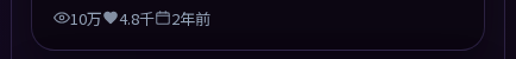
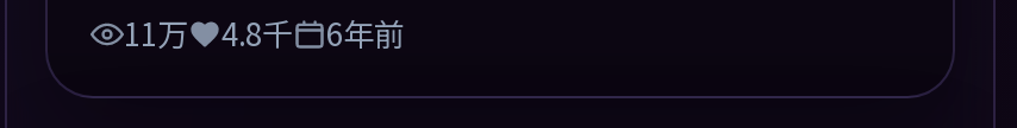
- 10万
+ 11万

- 2年前
+ 6年前
